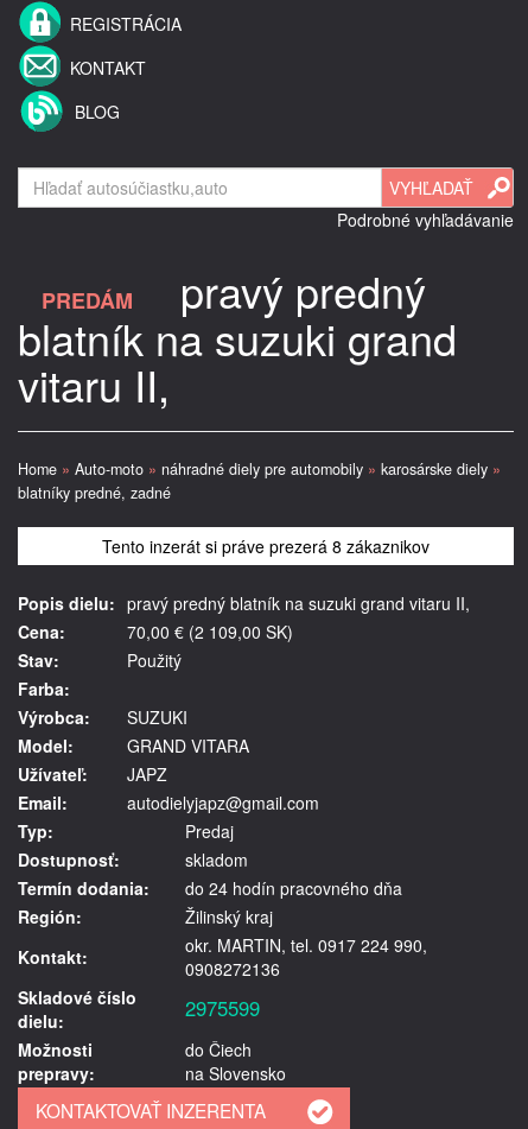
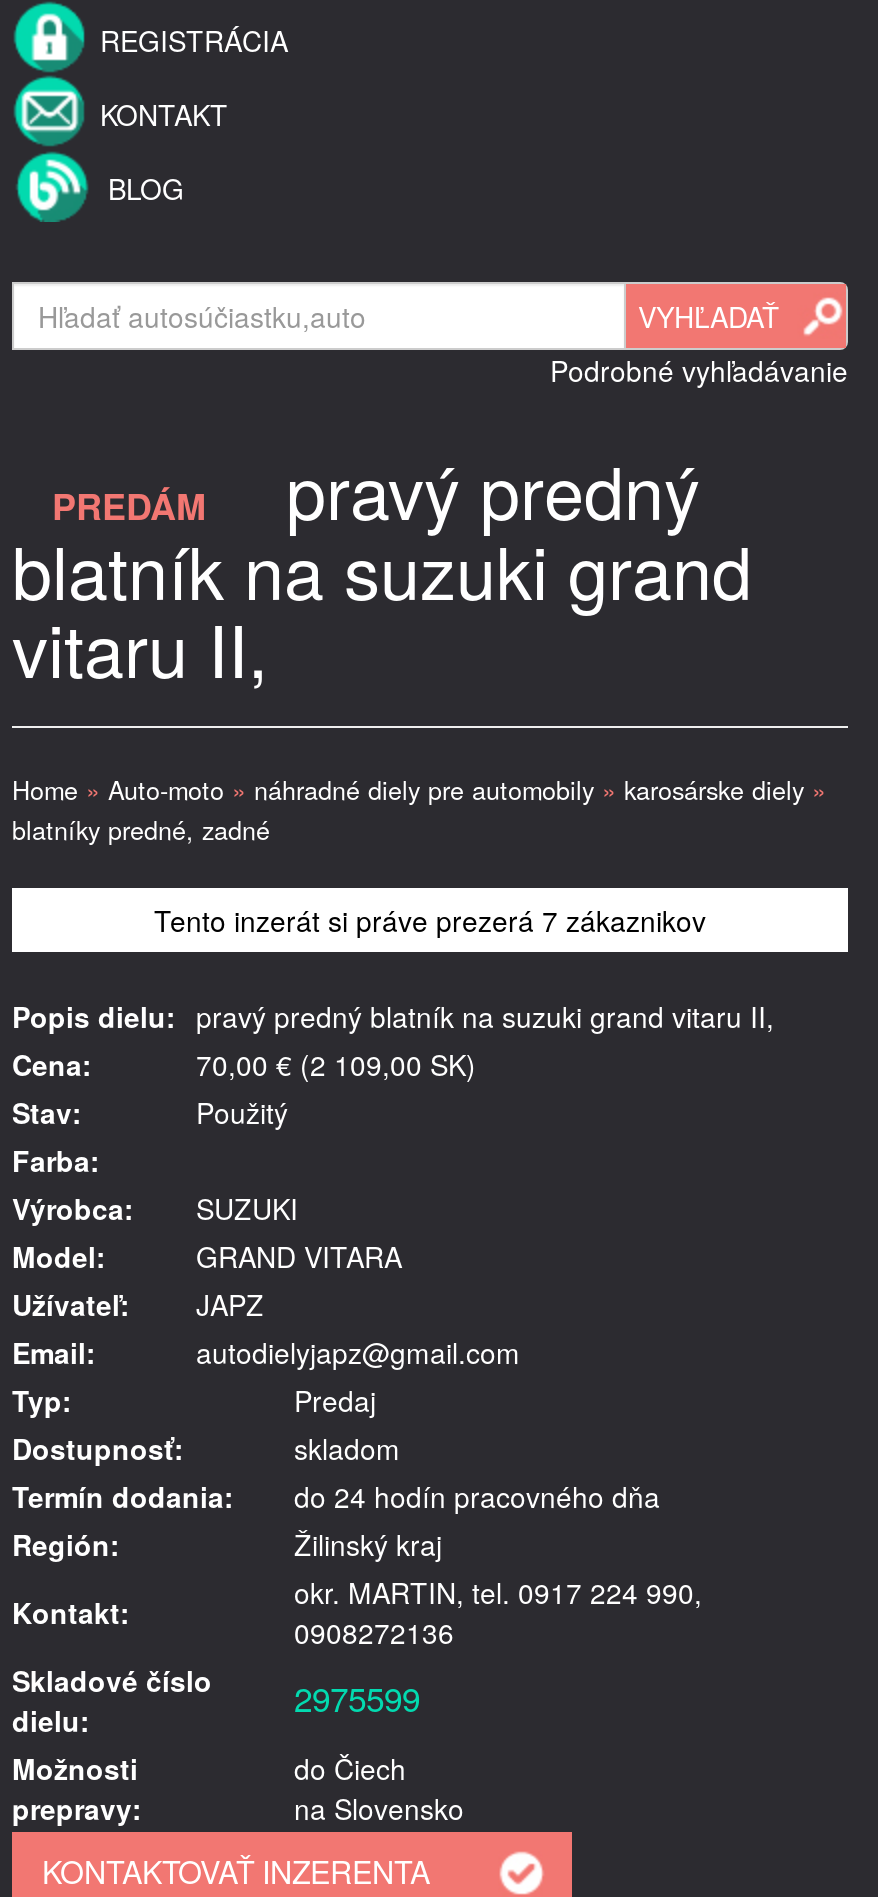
- Tento inzerát si práve prezerá 8 zákaznikov
+ Tento inzerát si práve prezerá 7 zákaznikov
